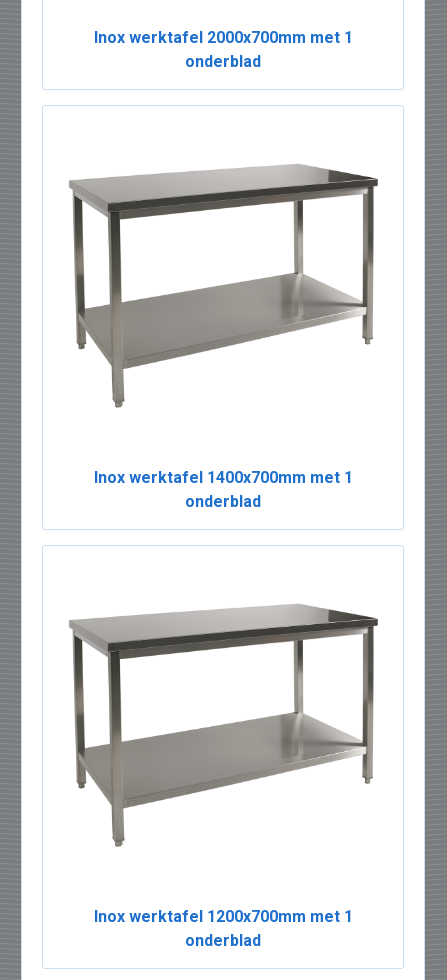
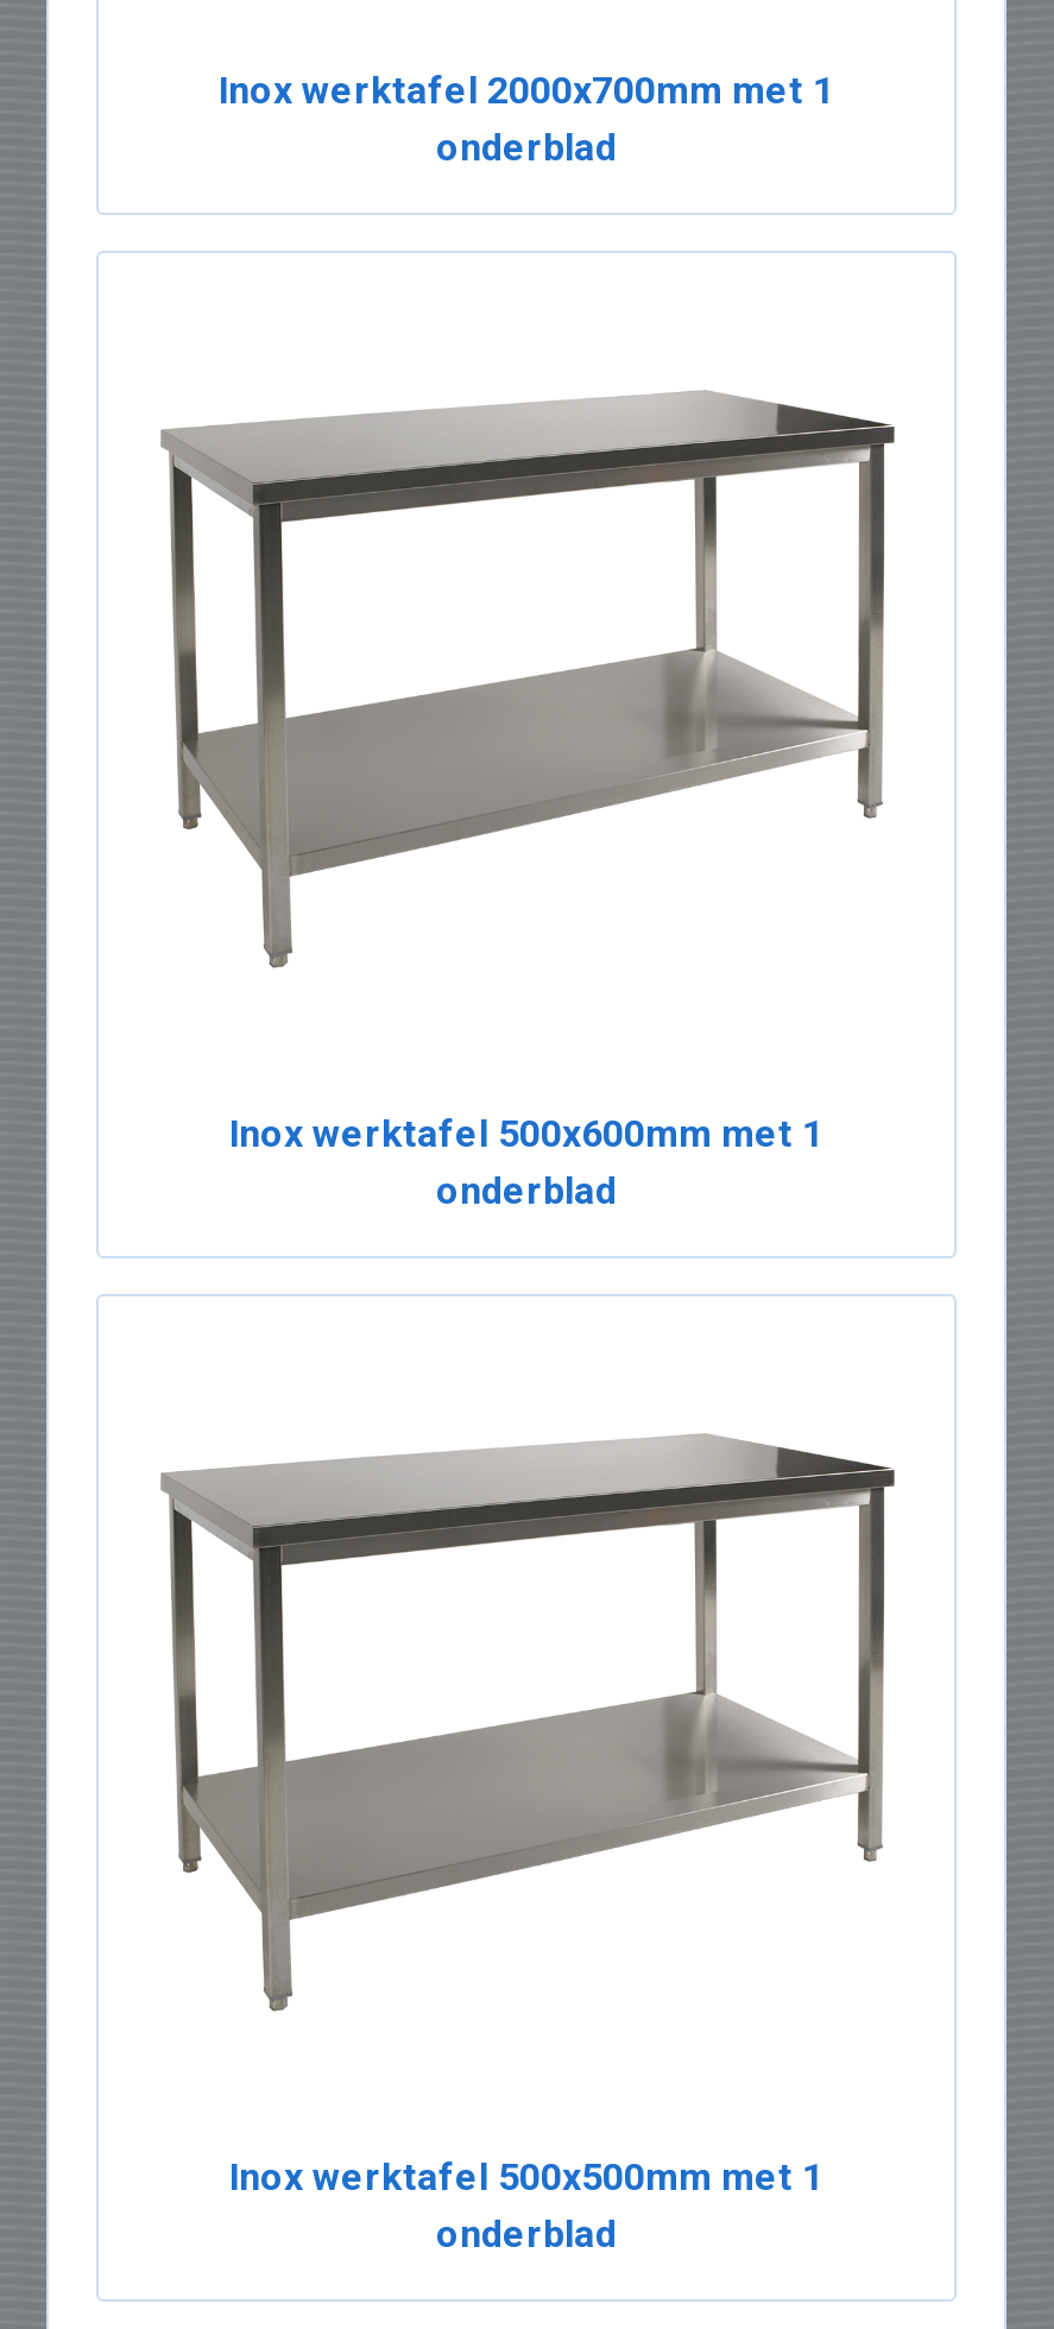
- Inox werktafel 1400x700mm met 1
+ Inox werktafel 500x600mm met 1

- Inox werktafel 1200x700mm met 1
+ Inox werktafel 500x500mm met 1
